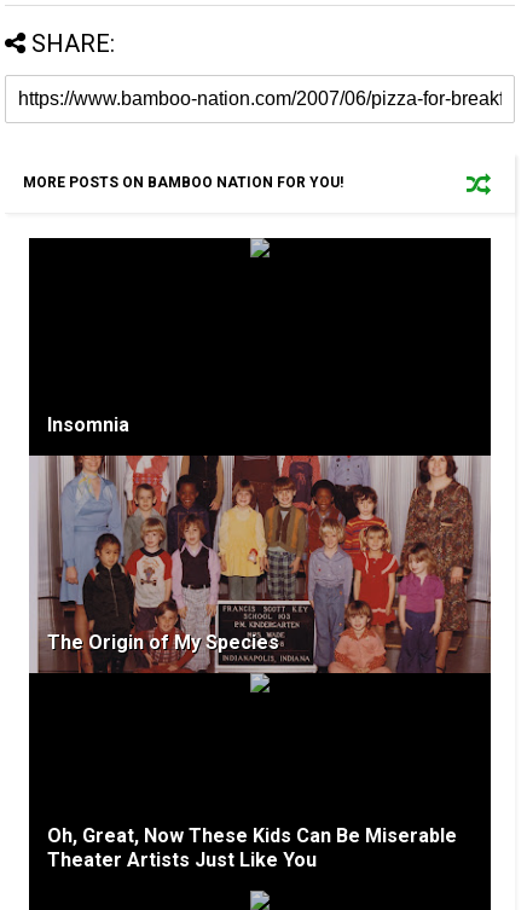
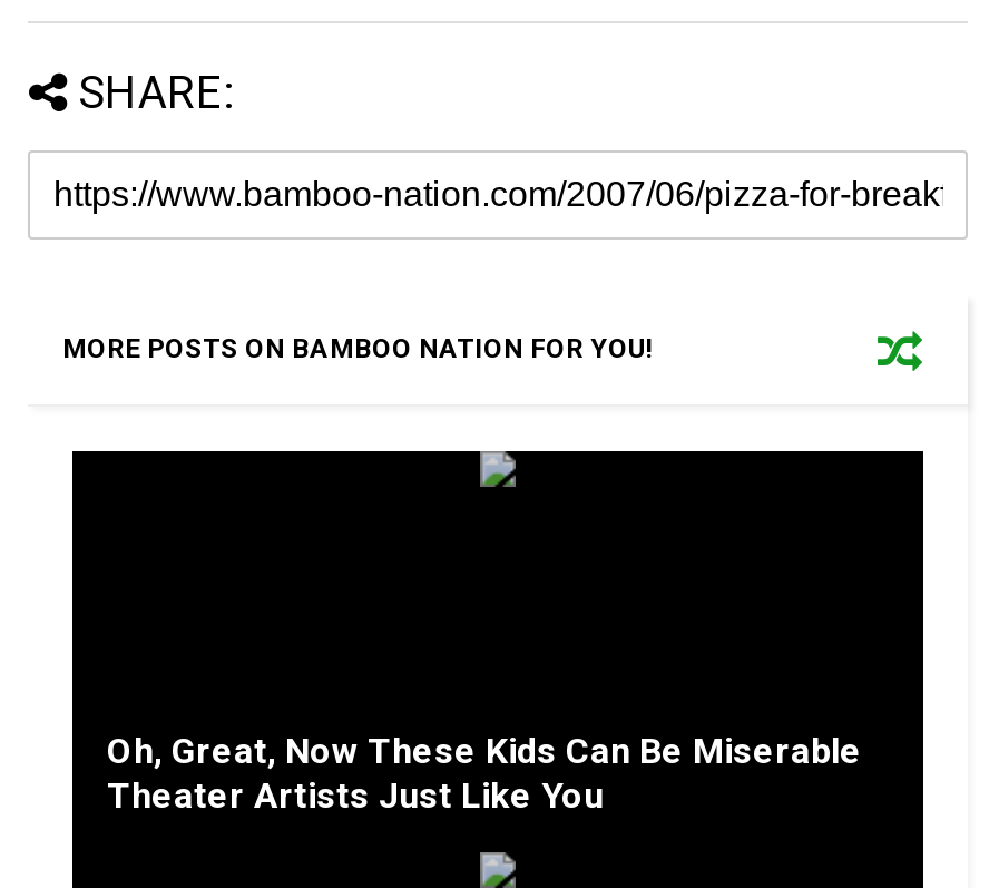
- Insomnia

- [image]
- The Origin of My Species
